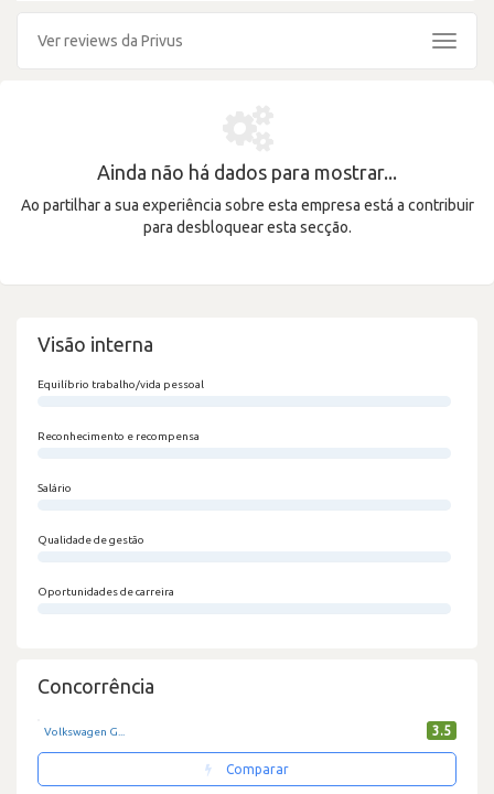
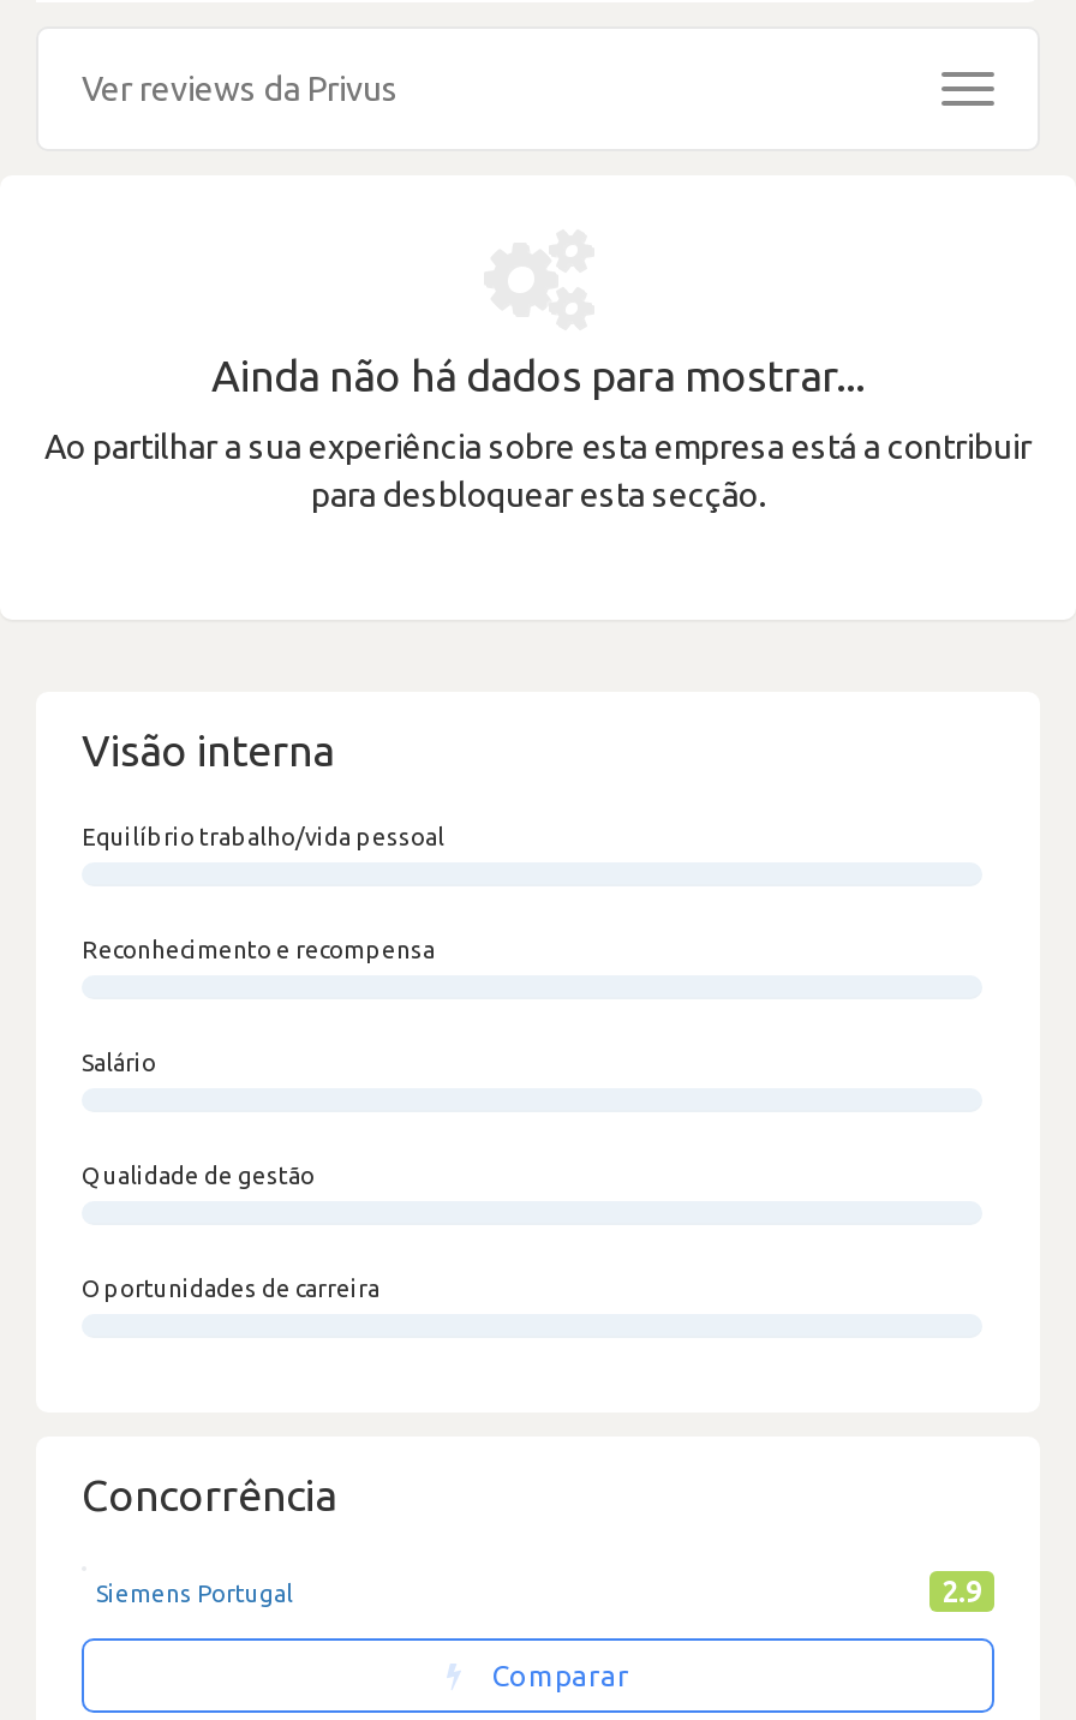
- Volkswagen G...
- 3.5
+ Siemens Portugal
+ 2.9
